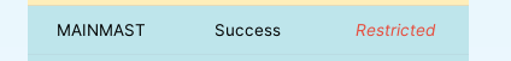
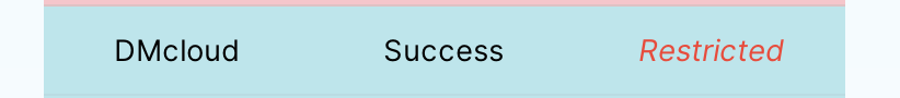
- MAINMAST
+ DMcloud
